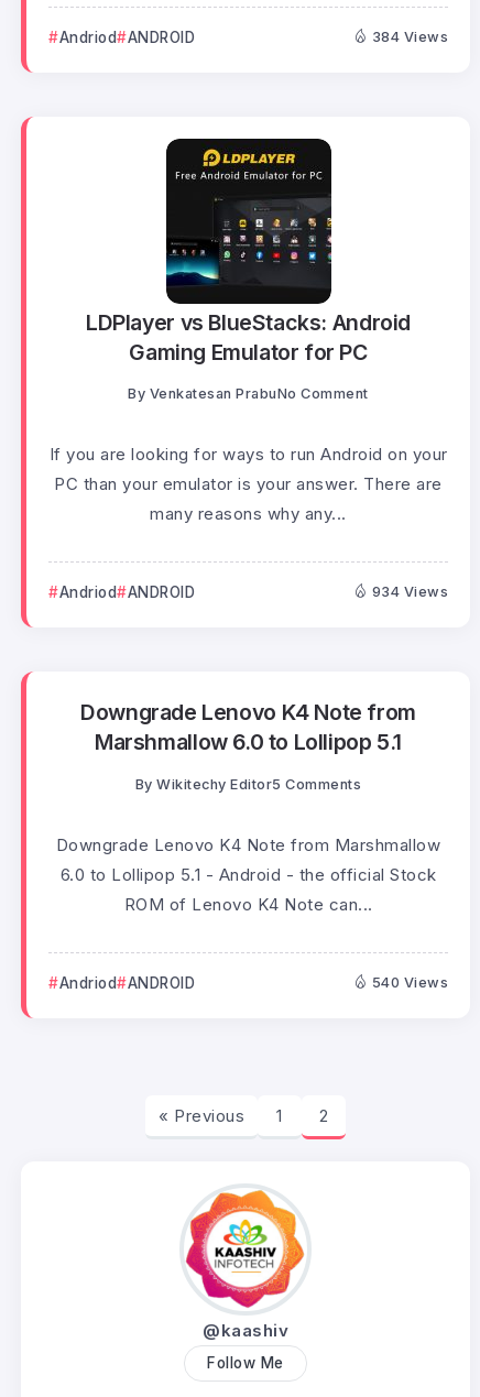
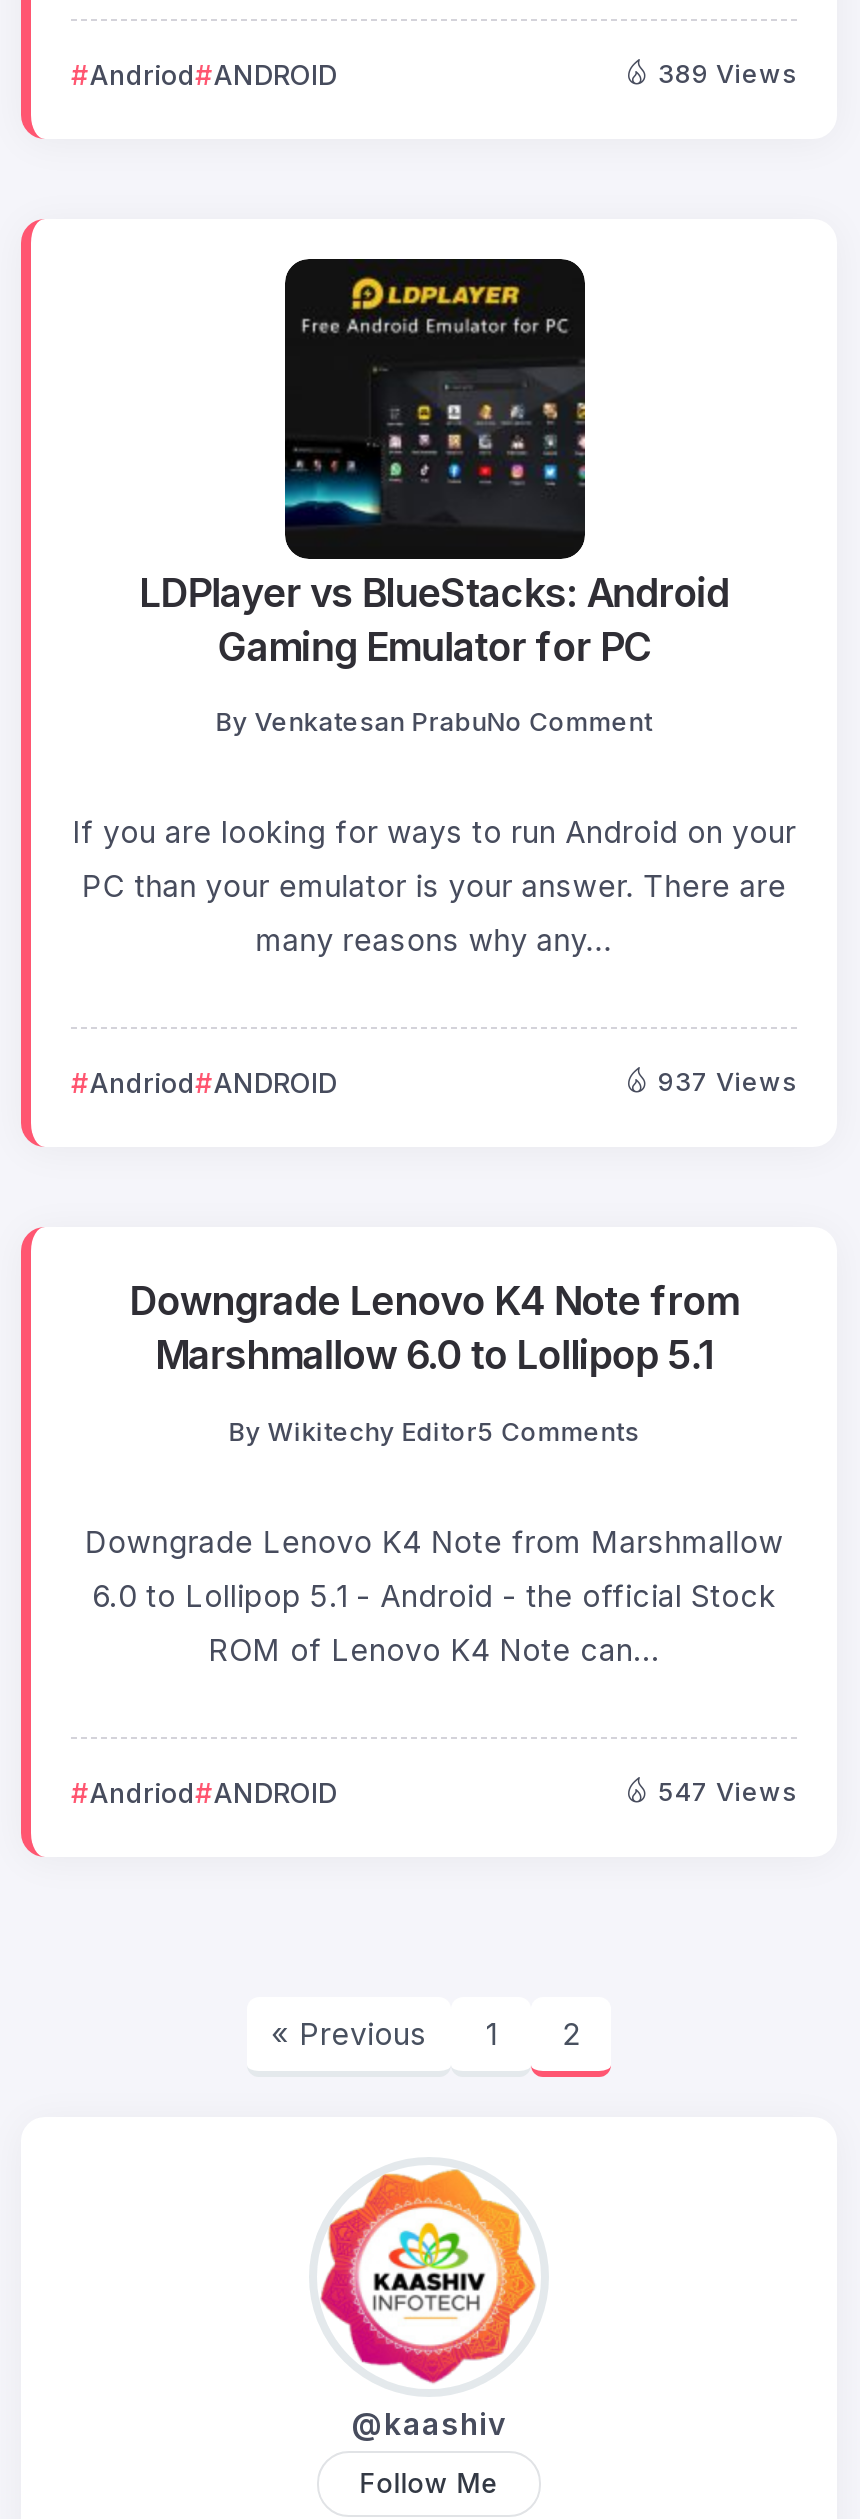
- 384 Views
+ 389 Views

- 934 Views
+ 937 Views

- 540 Views
+ 547 Views
